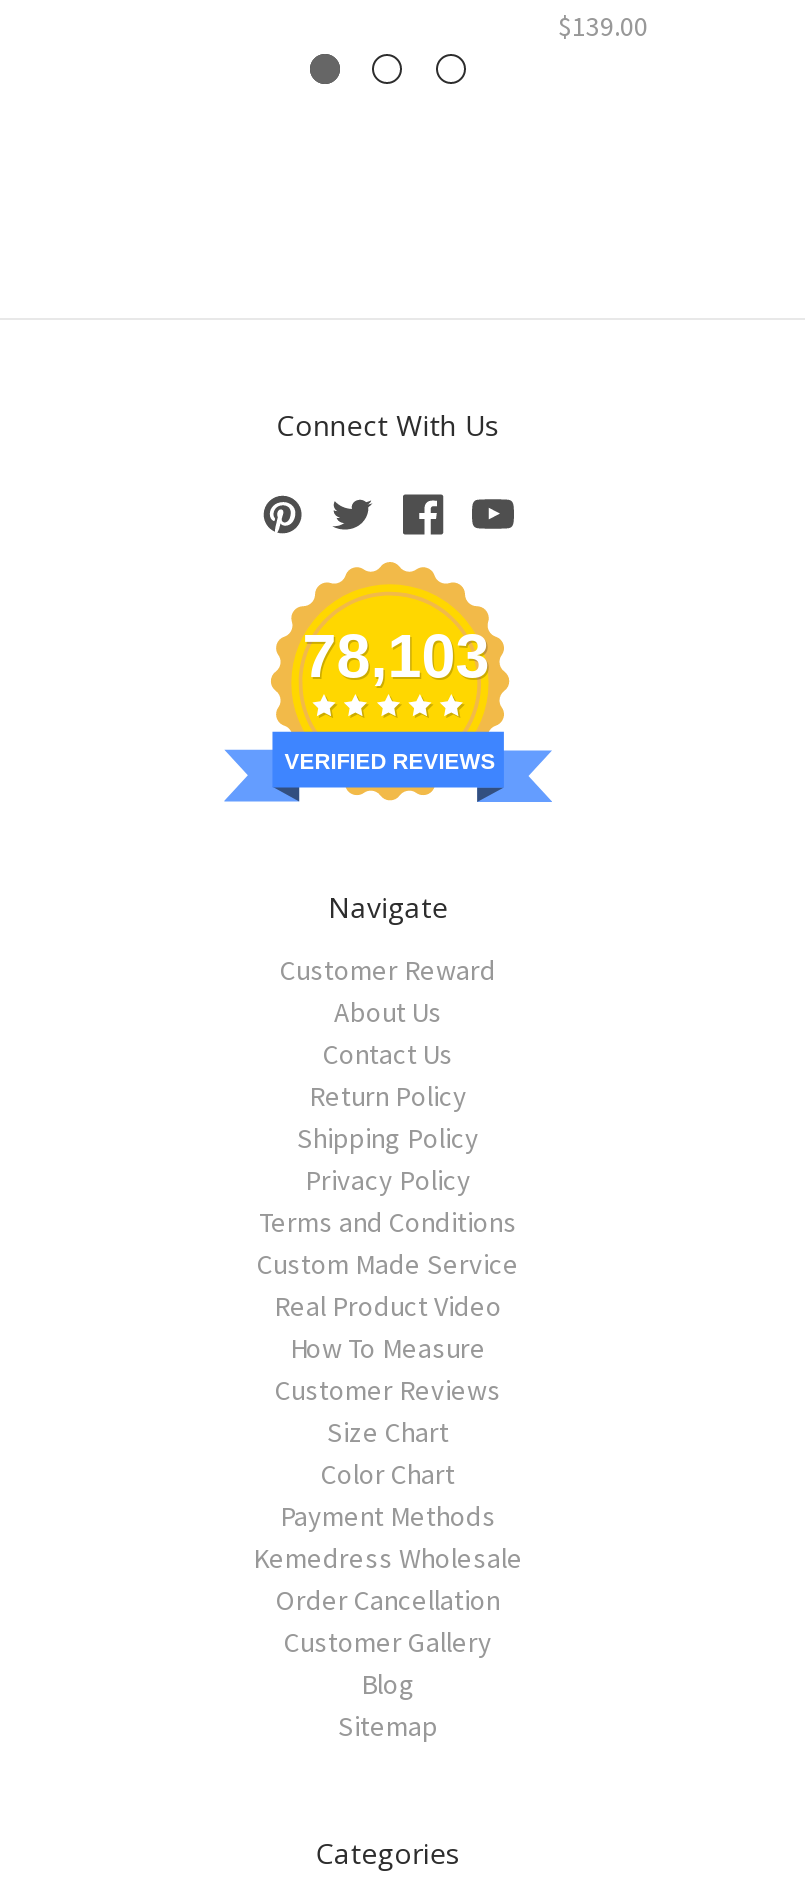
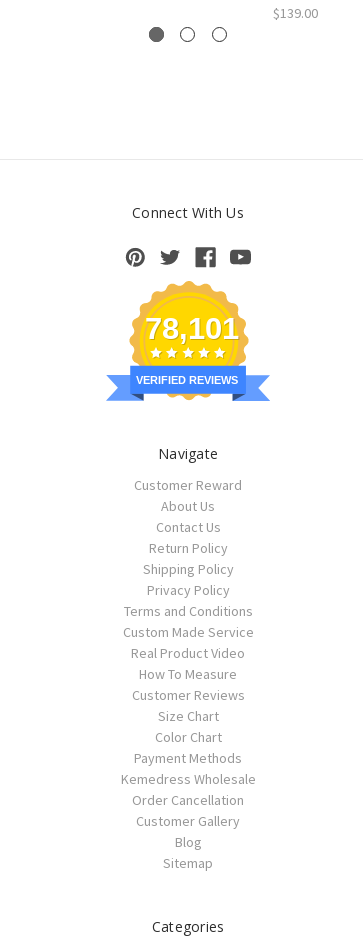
- 78,103
+ 78,101
